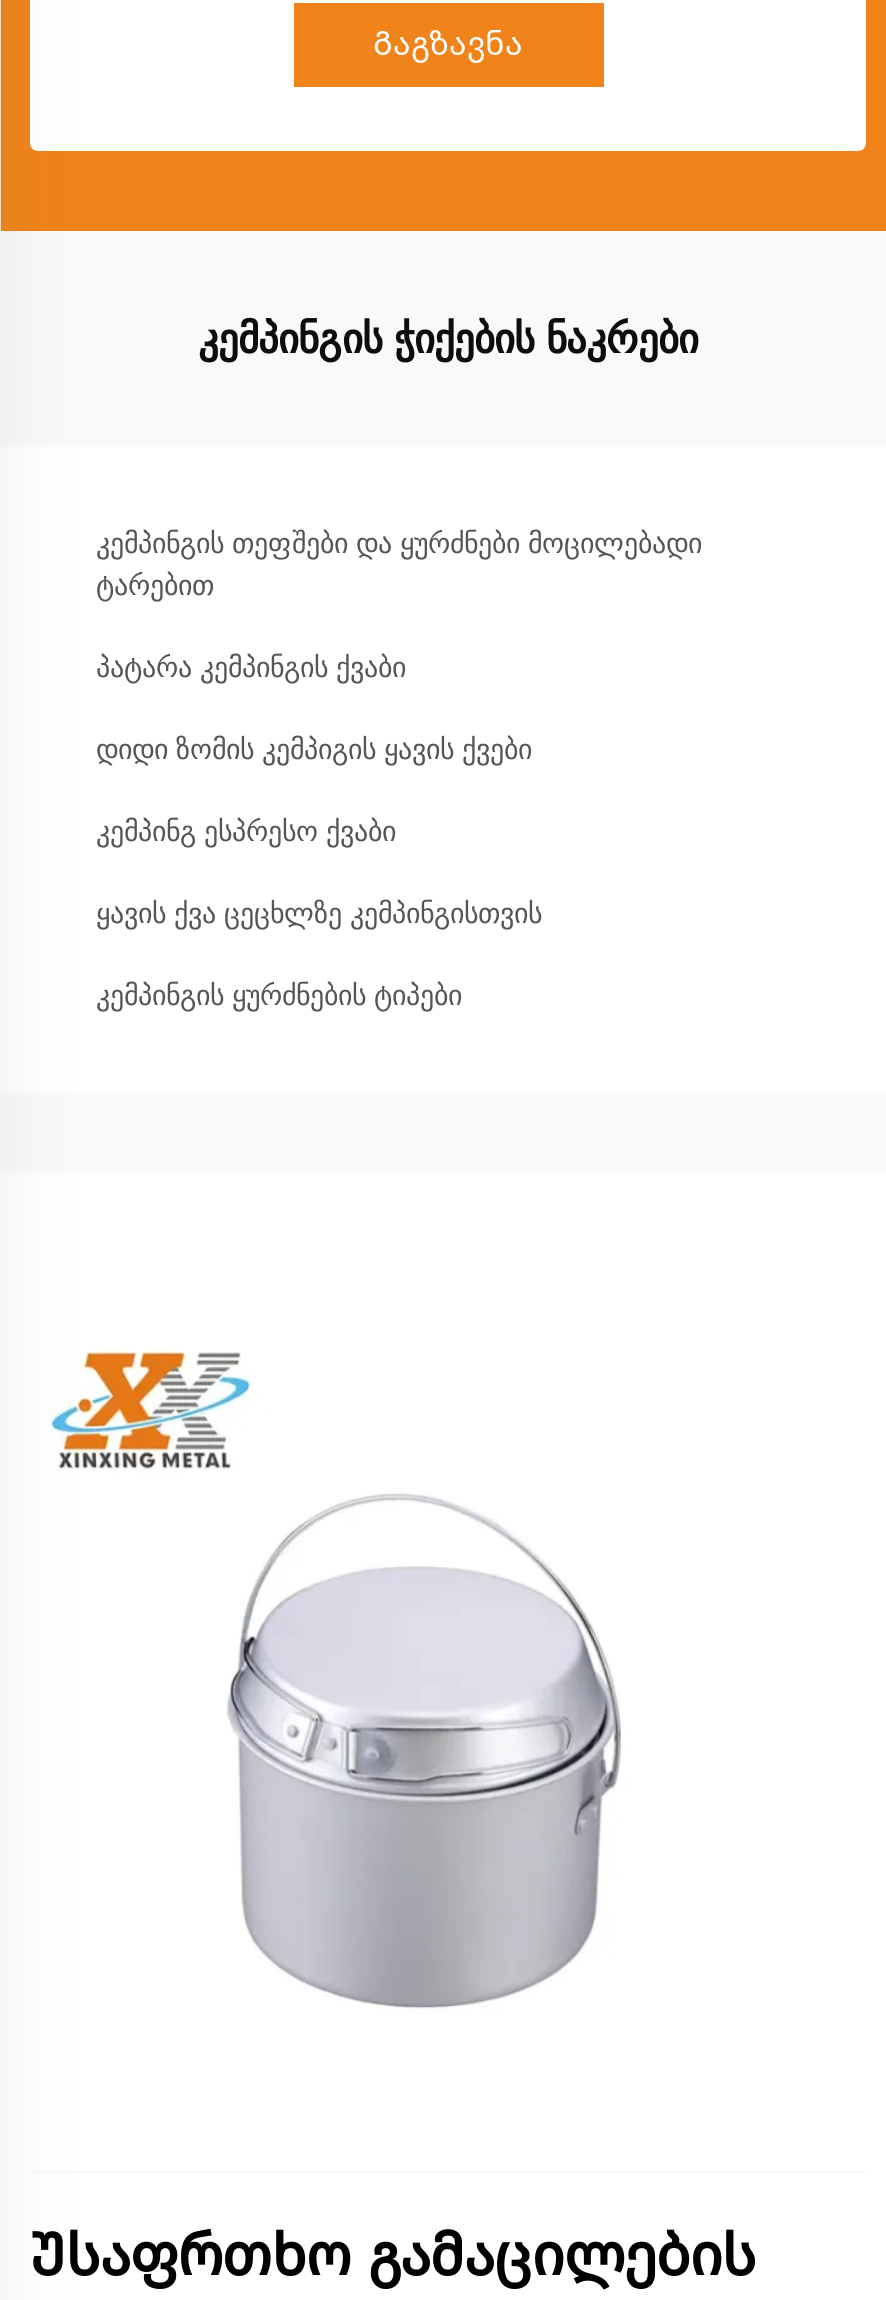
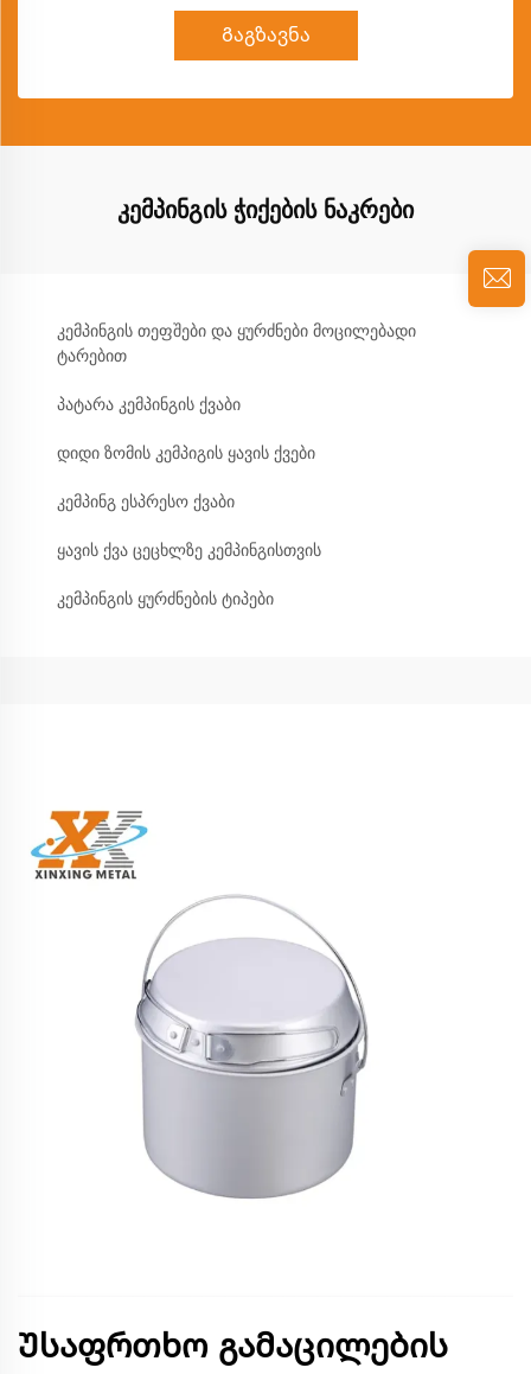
+ [image]
